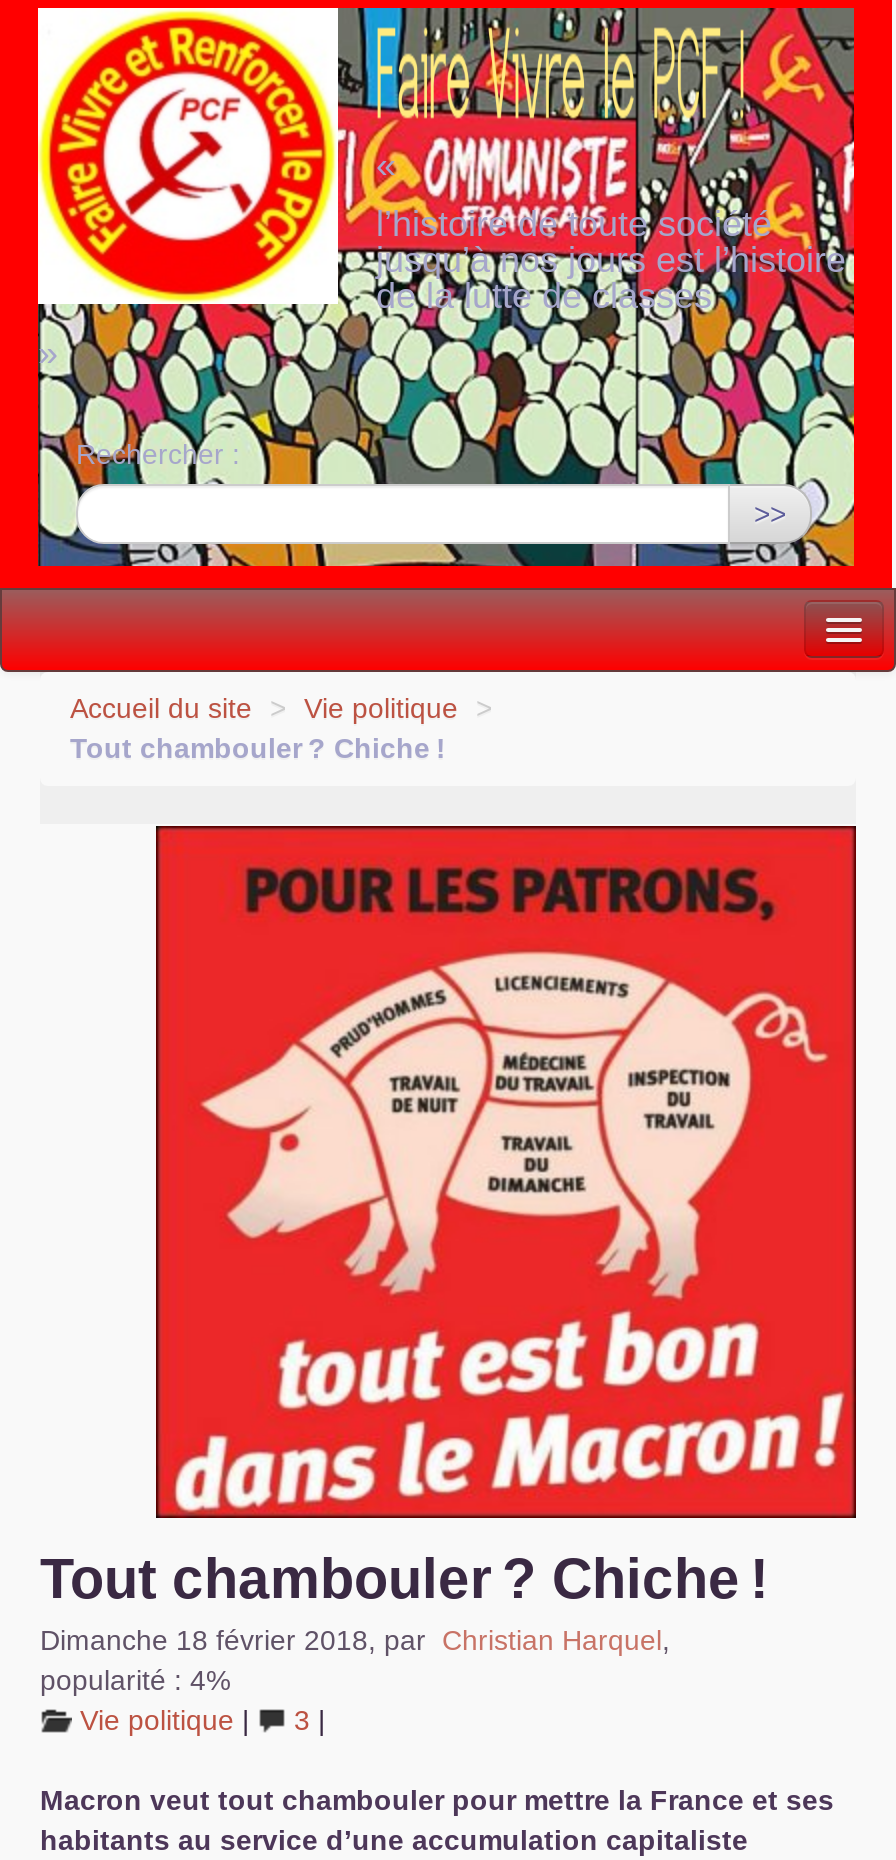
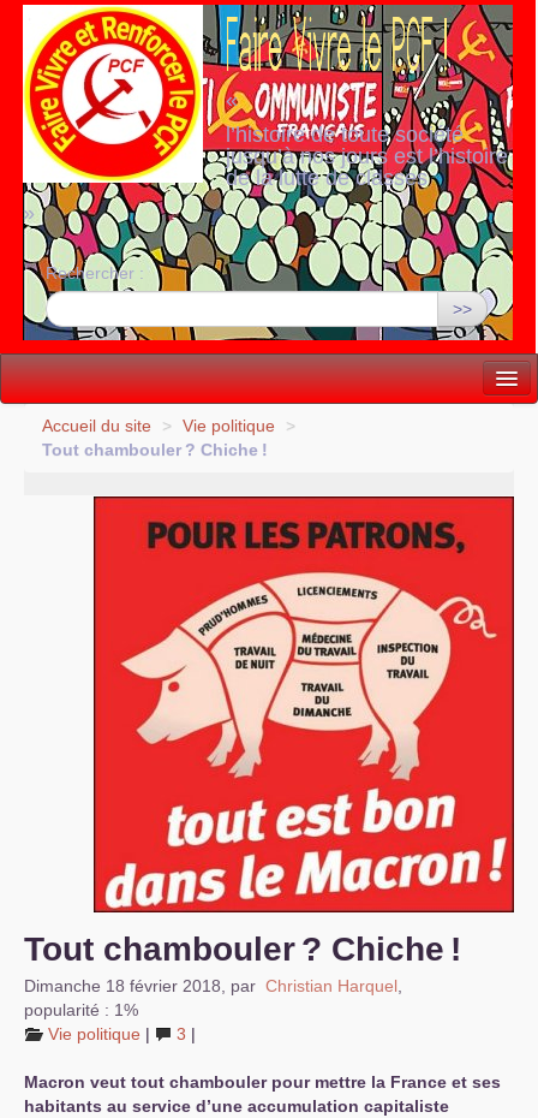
- popularité : 4%
+ popularité : 1%
